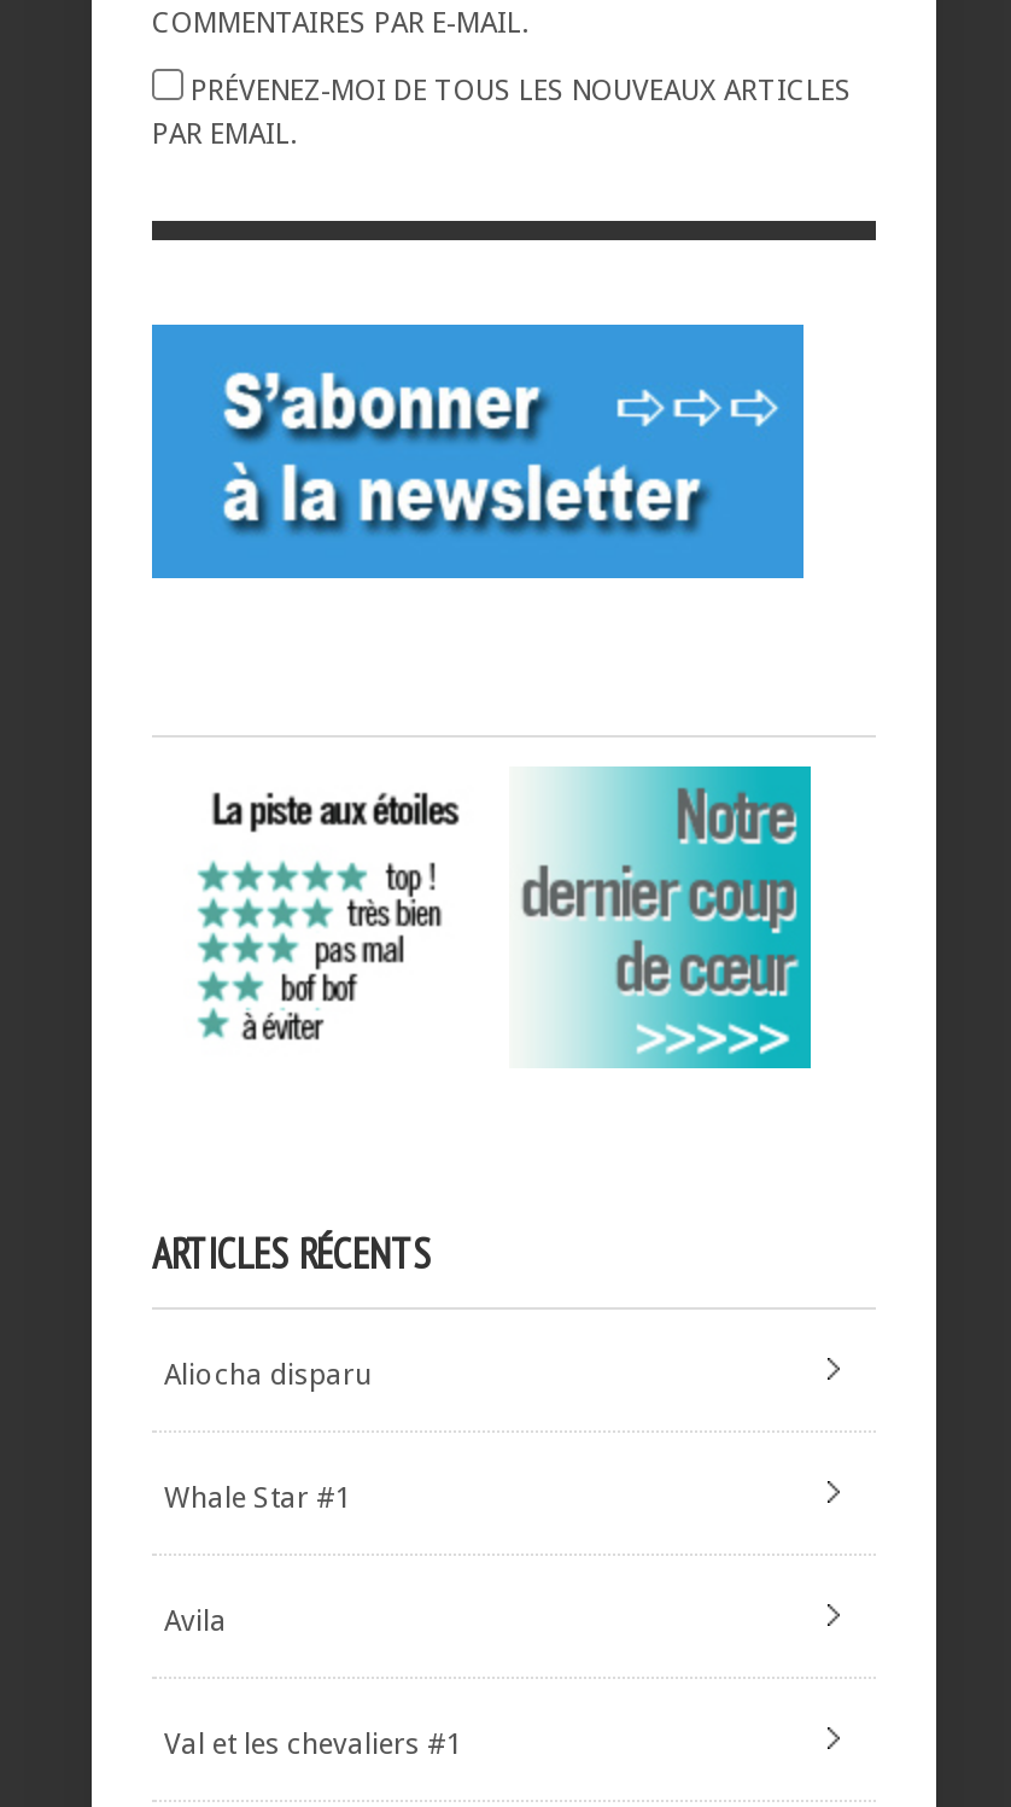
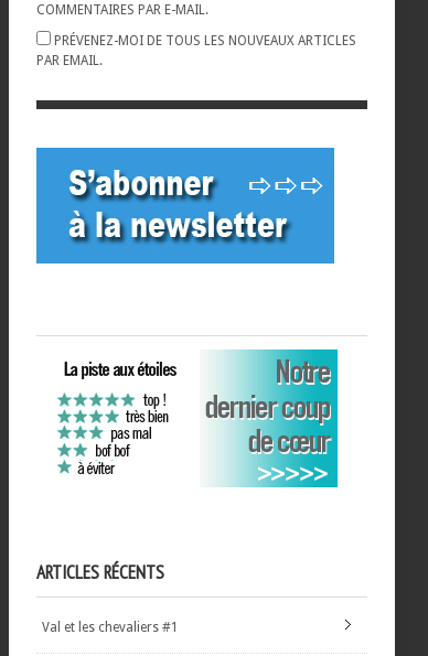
- Aliocha disparu

- Whale Star #1

- Avila
